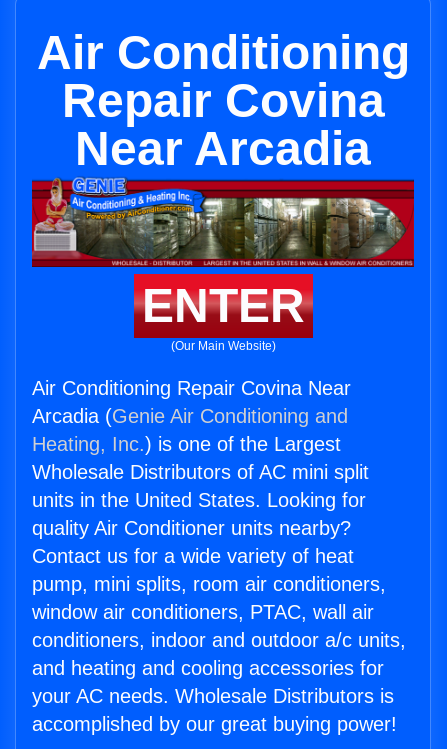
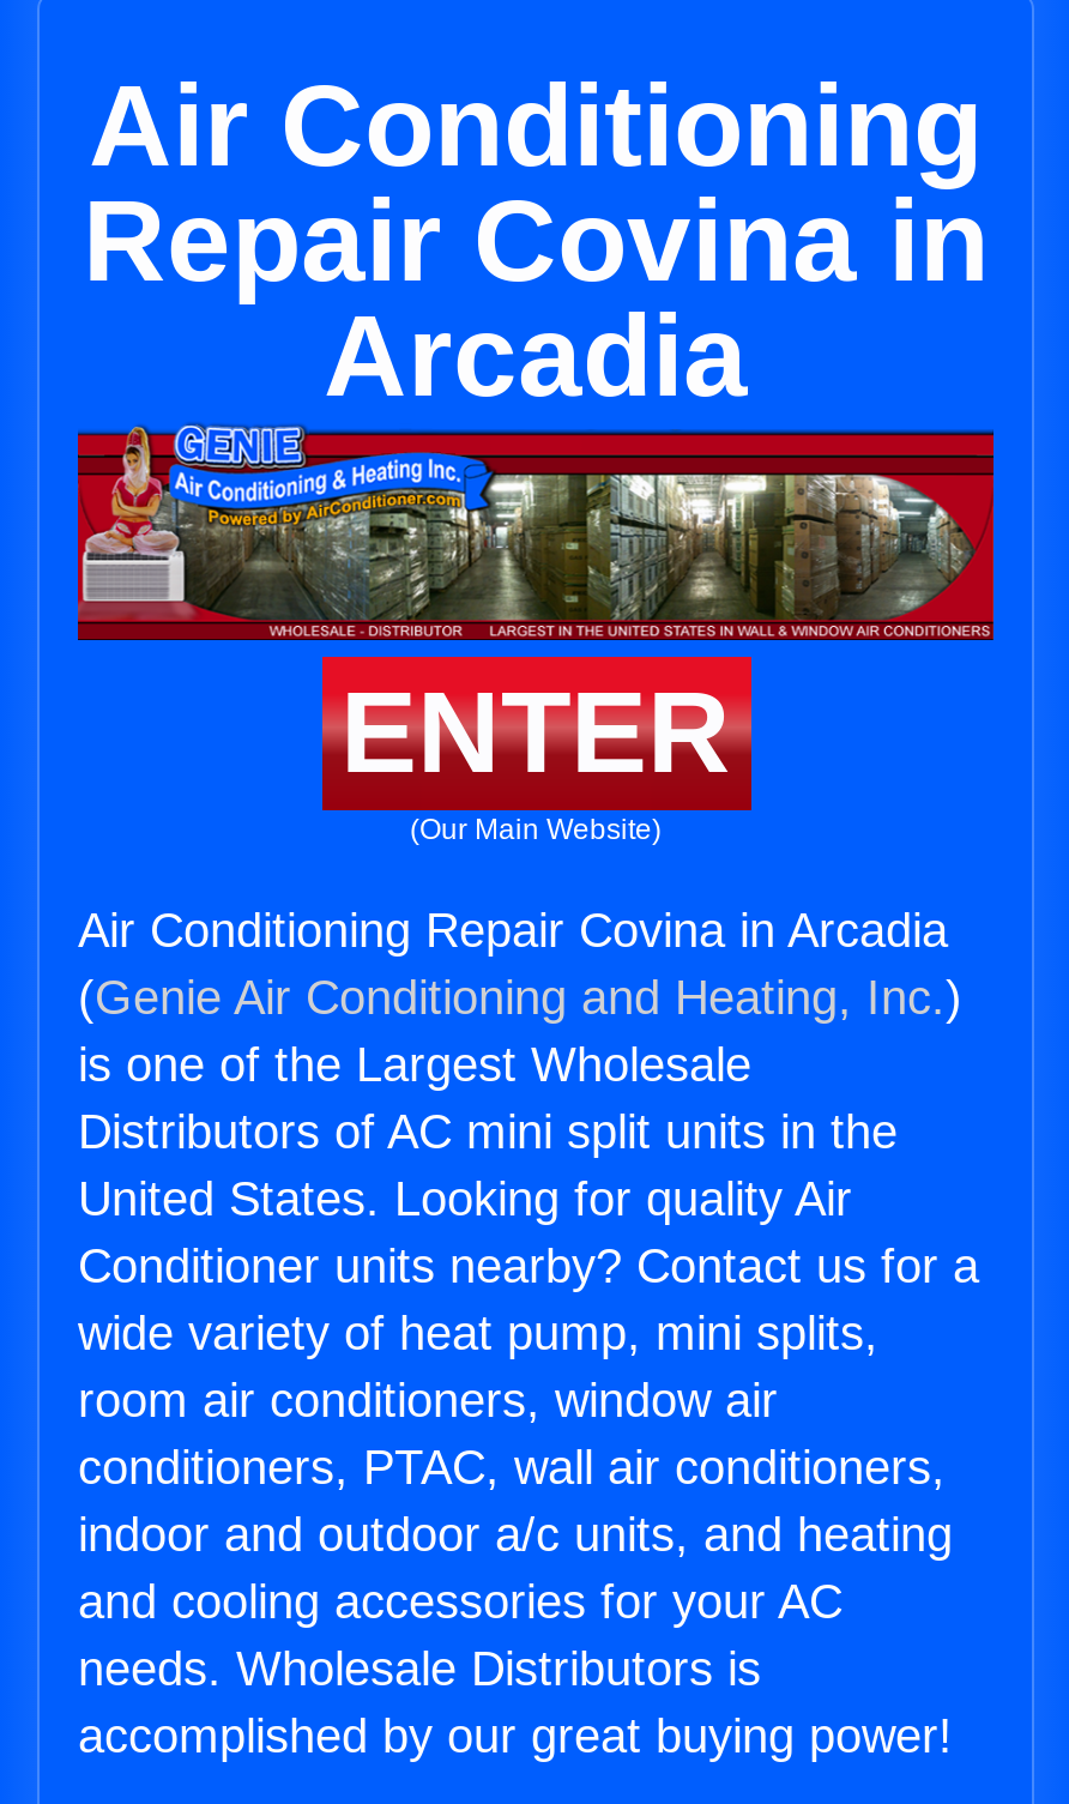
- Repair Covina
- Near Arcadia
+ Repair Covina in
+ Arcadia

- Air Conditioning Repair Covina Near
- Arcadia (Genie Air Conditioning and
- Heating, Inc.) is one of the Largest
- Wholesale Distributors of AC mini split
- units in the United States. Looking for
- quality Air Conditioner units nearby?
- Contact us for a wide variety of heat
- pump, mini splits, room air conditioners,
- window air conditioners, PTAC, wall air
- conditioners, indoor and outdoor a/c units,
- and heating and cooling accessories for
- your AC needs. Wholesale Distributors is
+ Air Conditioning Repair Covina in Arcadia
+ (Genie Air Conditioning and Heating, Inc.)
+ is one of the Largest Wholesale
+ Distributors of AC mini split units in the
+ United States. Looking for quality Air
+ Conditioner units nearby? Contact us for a
+ wide variety of heat pump, mini splits,
+ room air conditioners, window air
+ conditioners, PTAC, wall air conditioners,
+ indoor and outdoor a/c units, and heating
+ and cooling accessories for your AC
+ needs. Wholesale Distributors is
